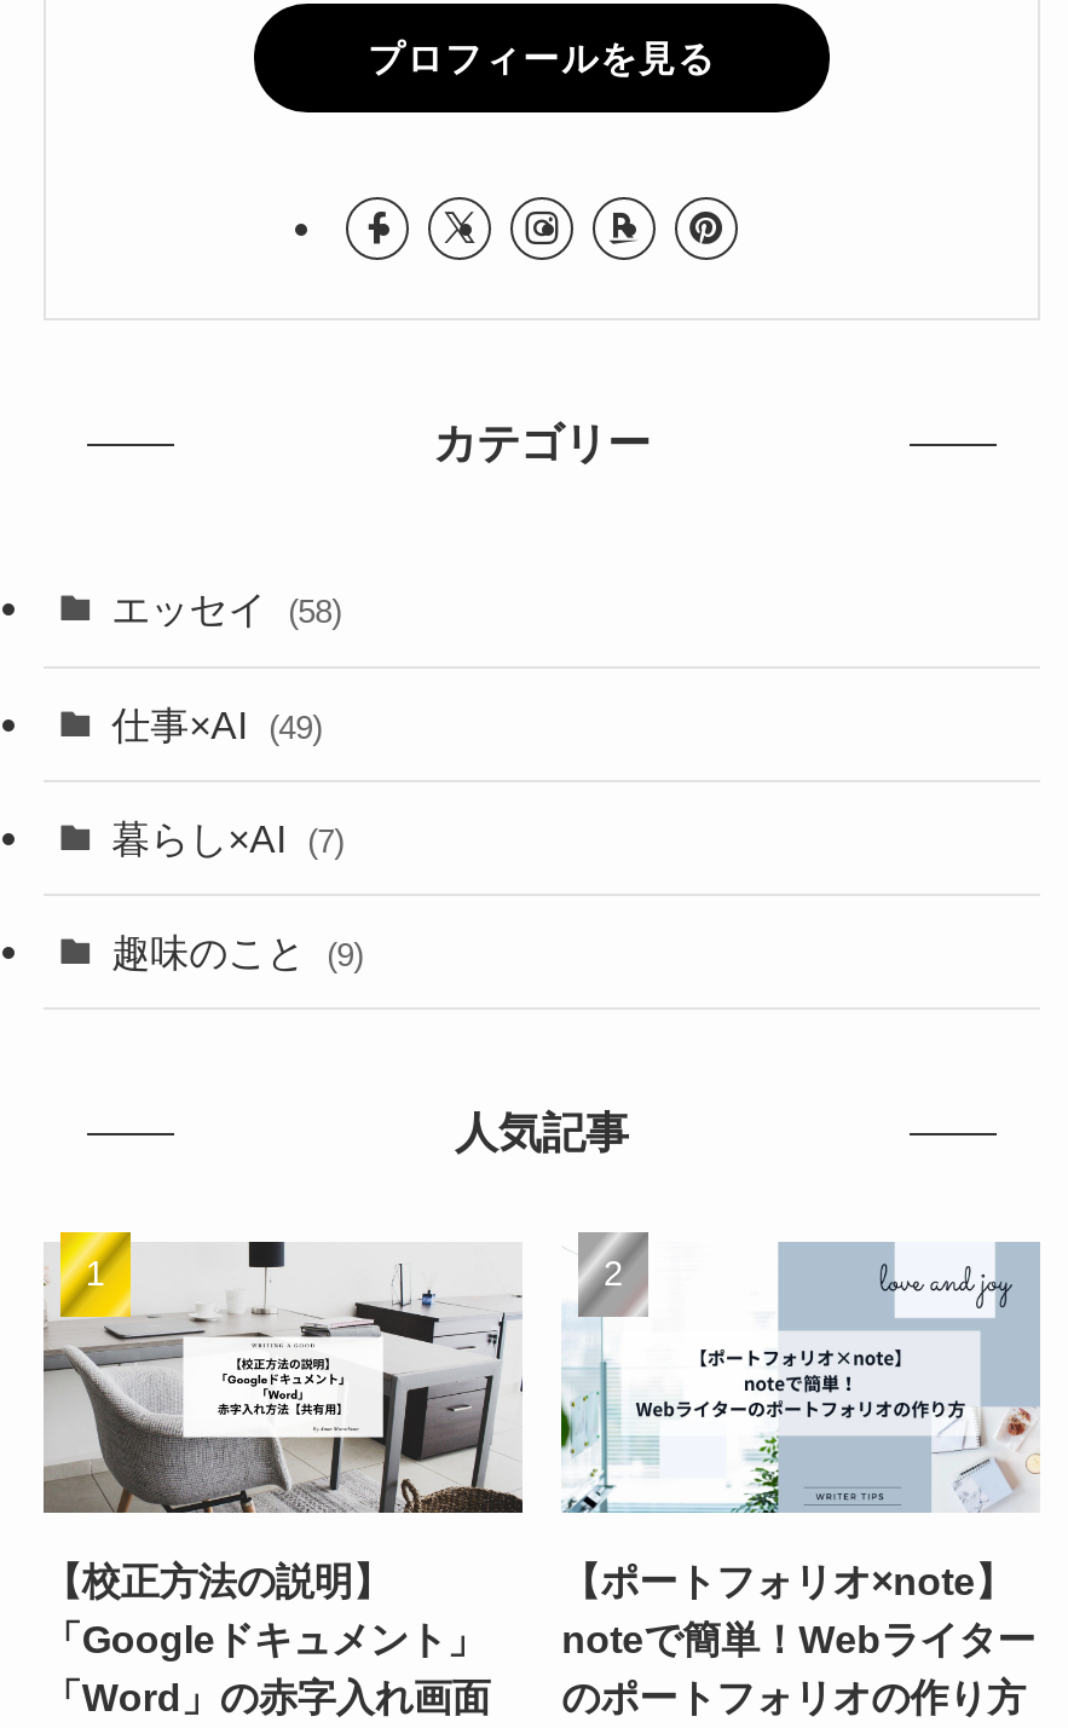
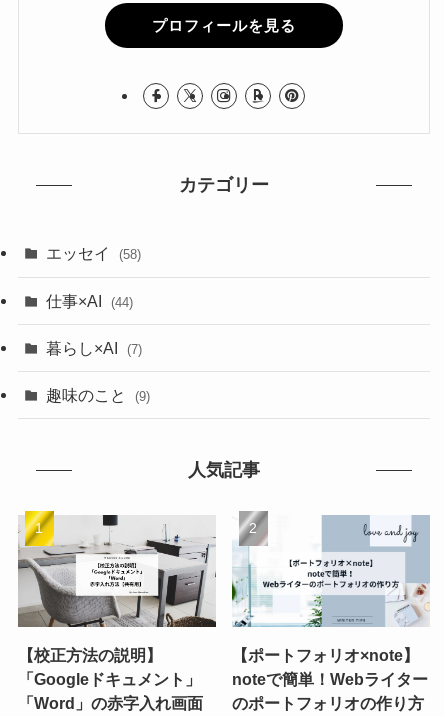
- 仕事×AI (49)
+ 仕事×AI (44)
